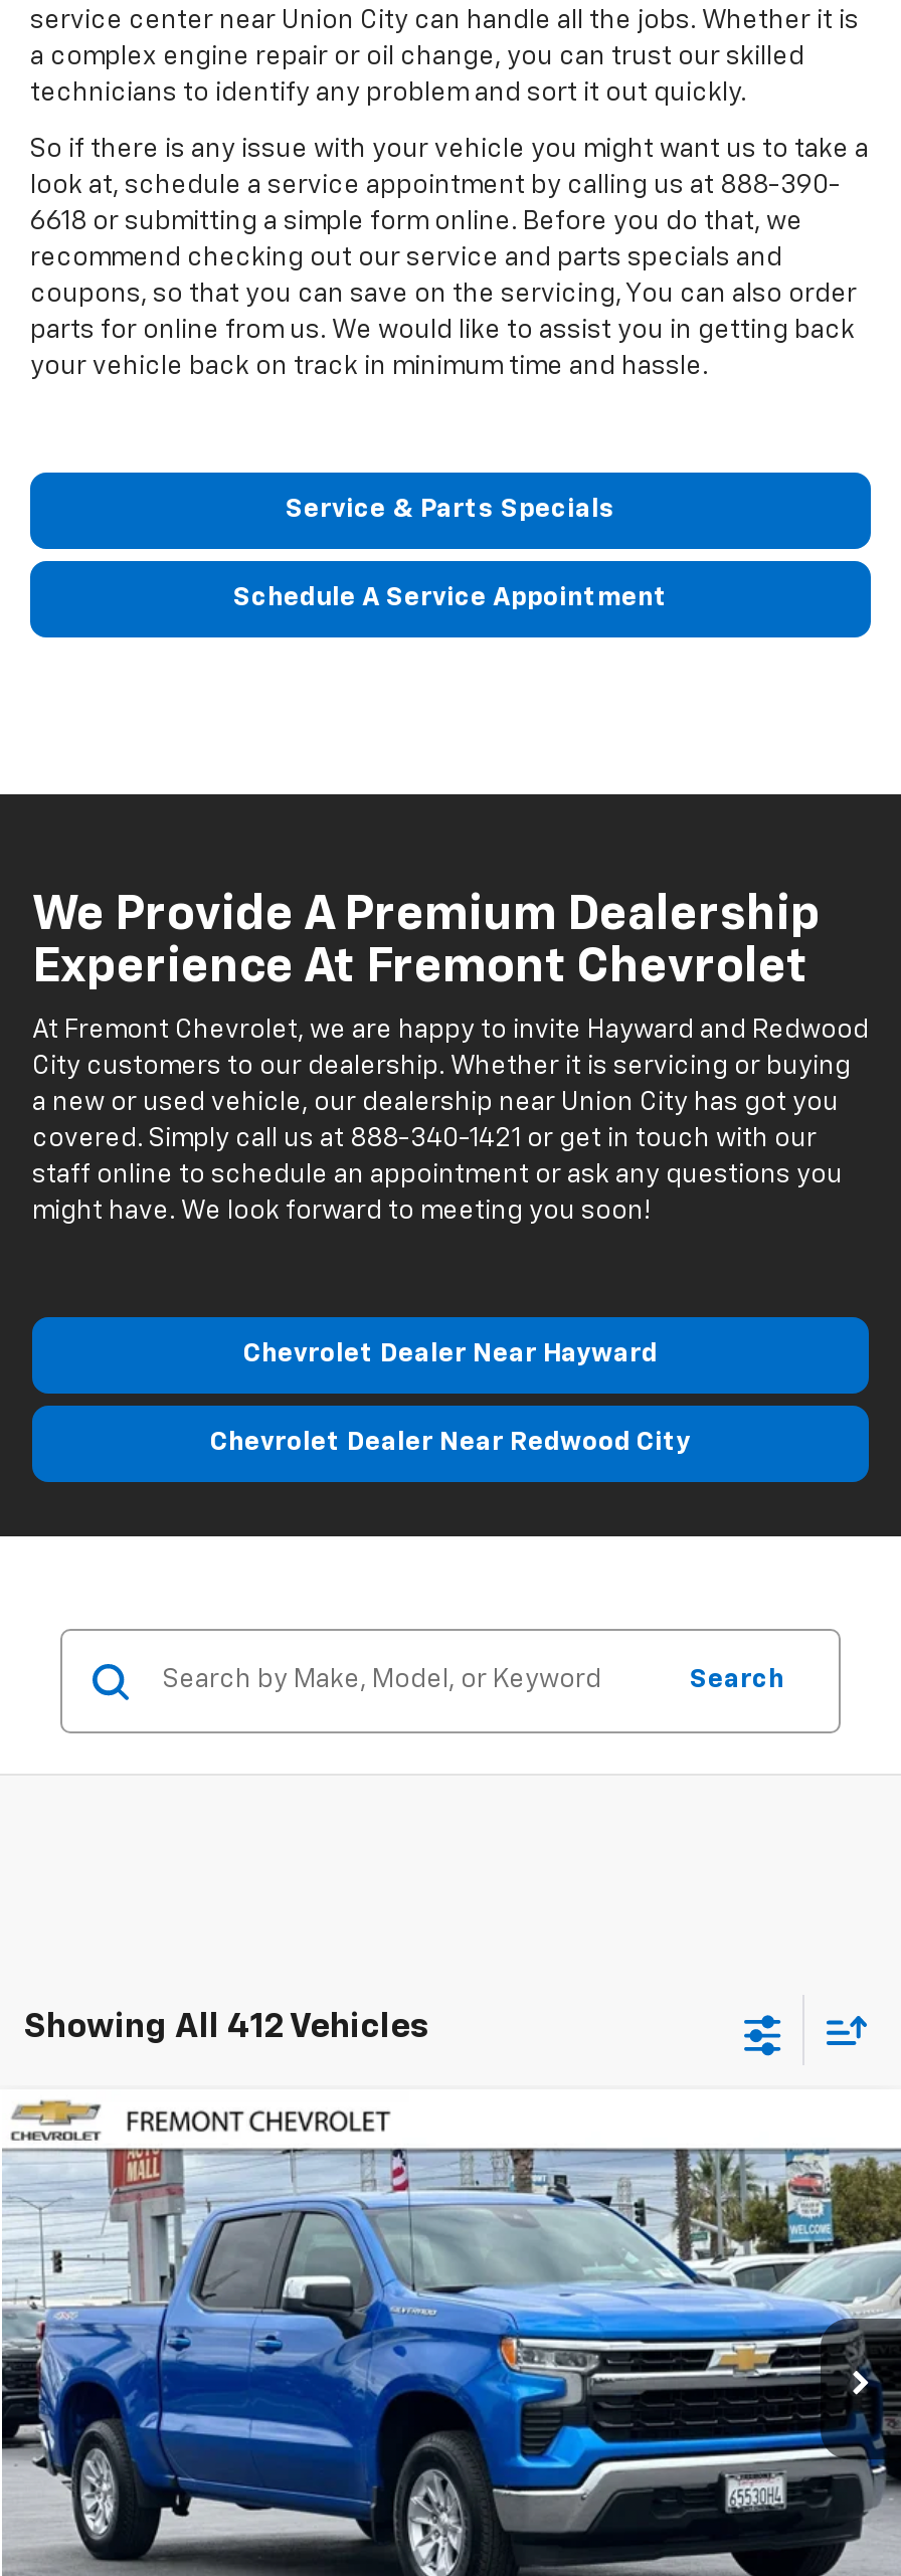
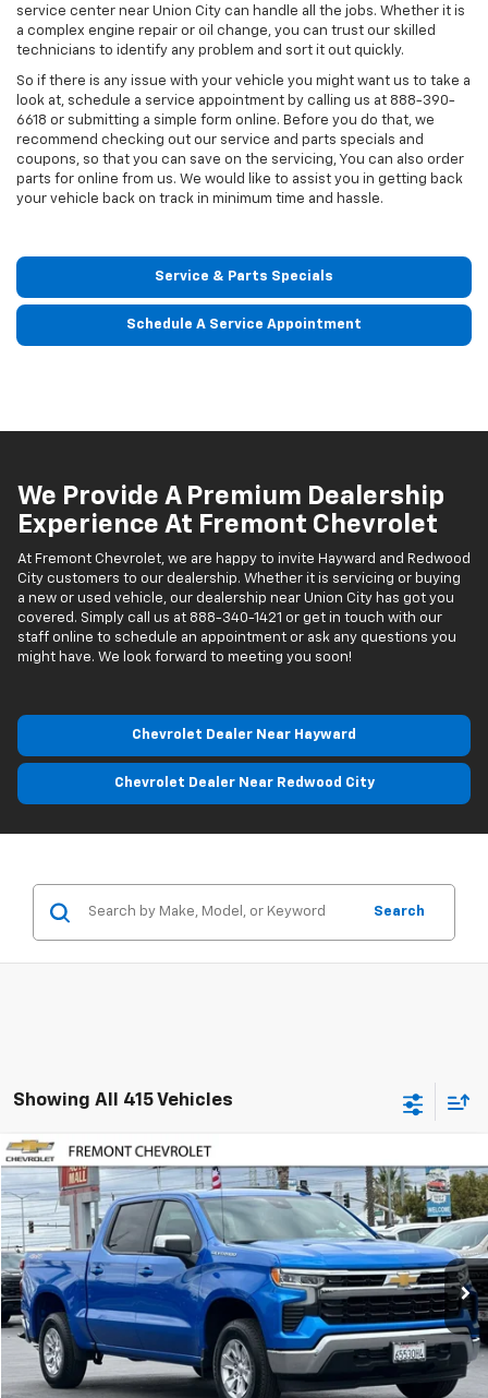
- Showing All 412 Vehicles
+ Showing All 415 Vehicles
